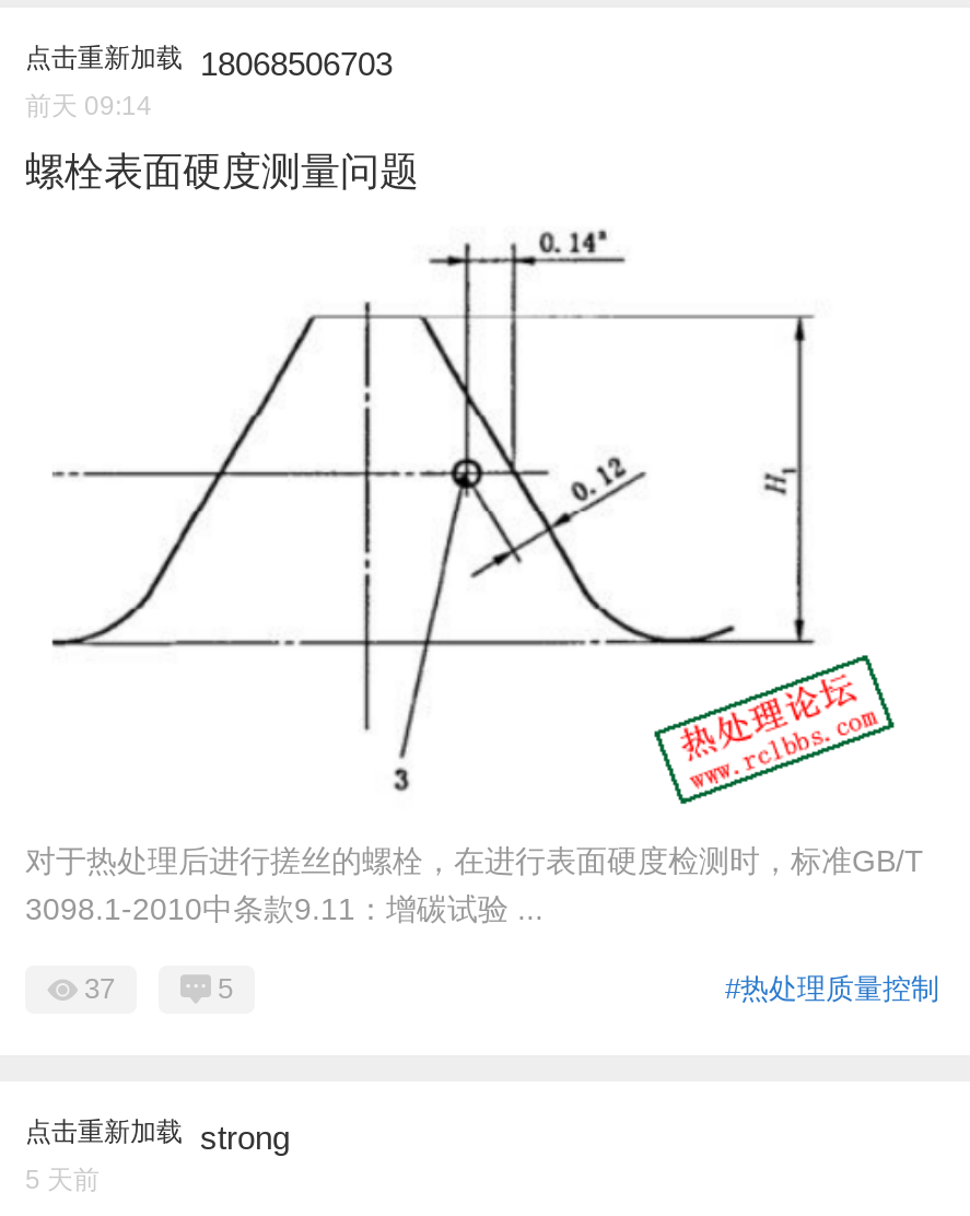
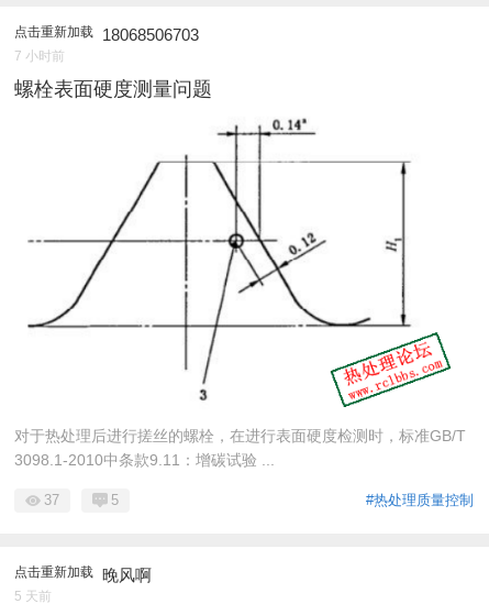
- 前天 09:14
+ 7 小时前

- 点击重新加载 strong
+ 点击重新加载 晚风啊
